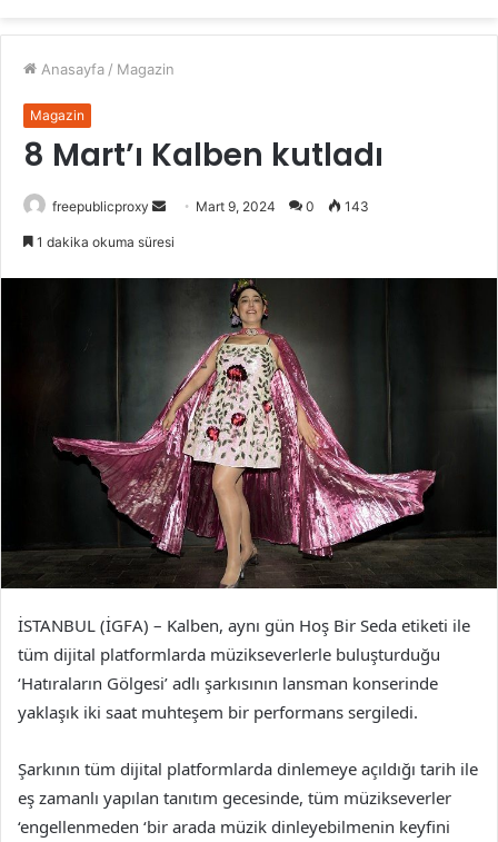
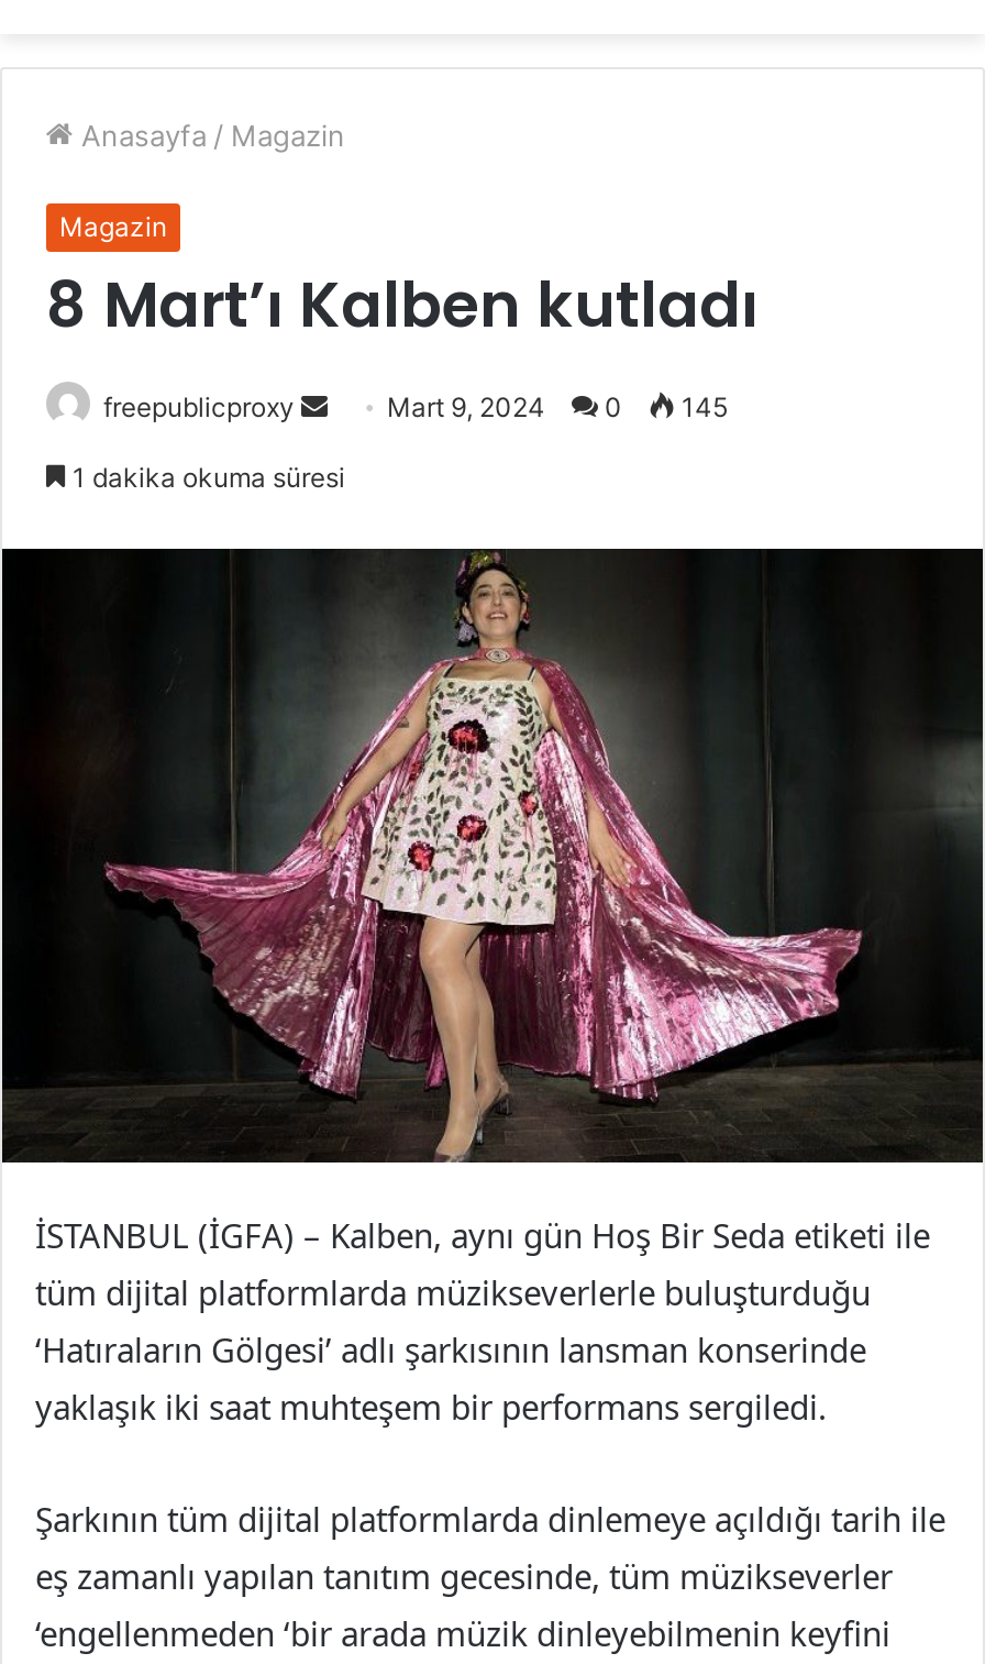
- 143
+ 145
